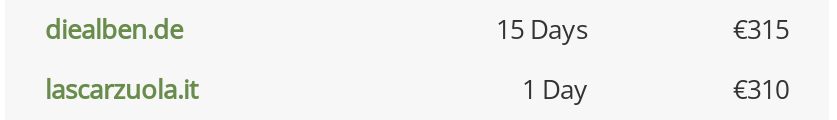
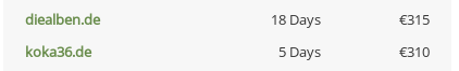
- 15 Days
+ 18 Days

- lascarzuola.it
- 1 Day
+ koka36.de
+ 5 Days
